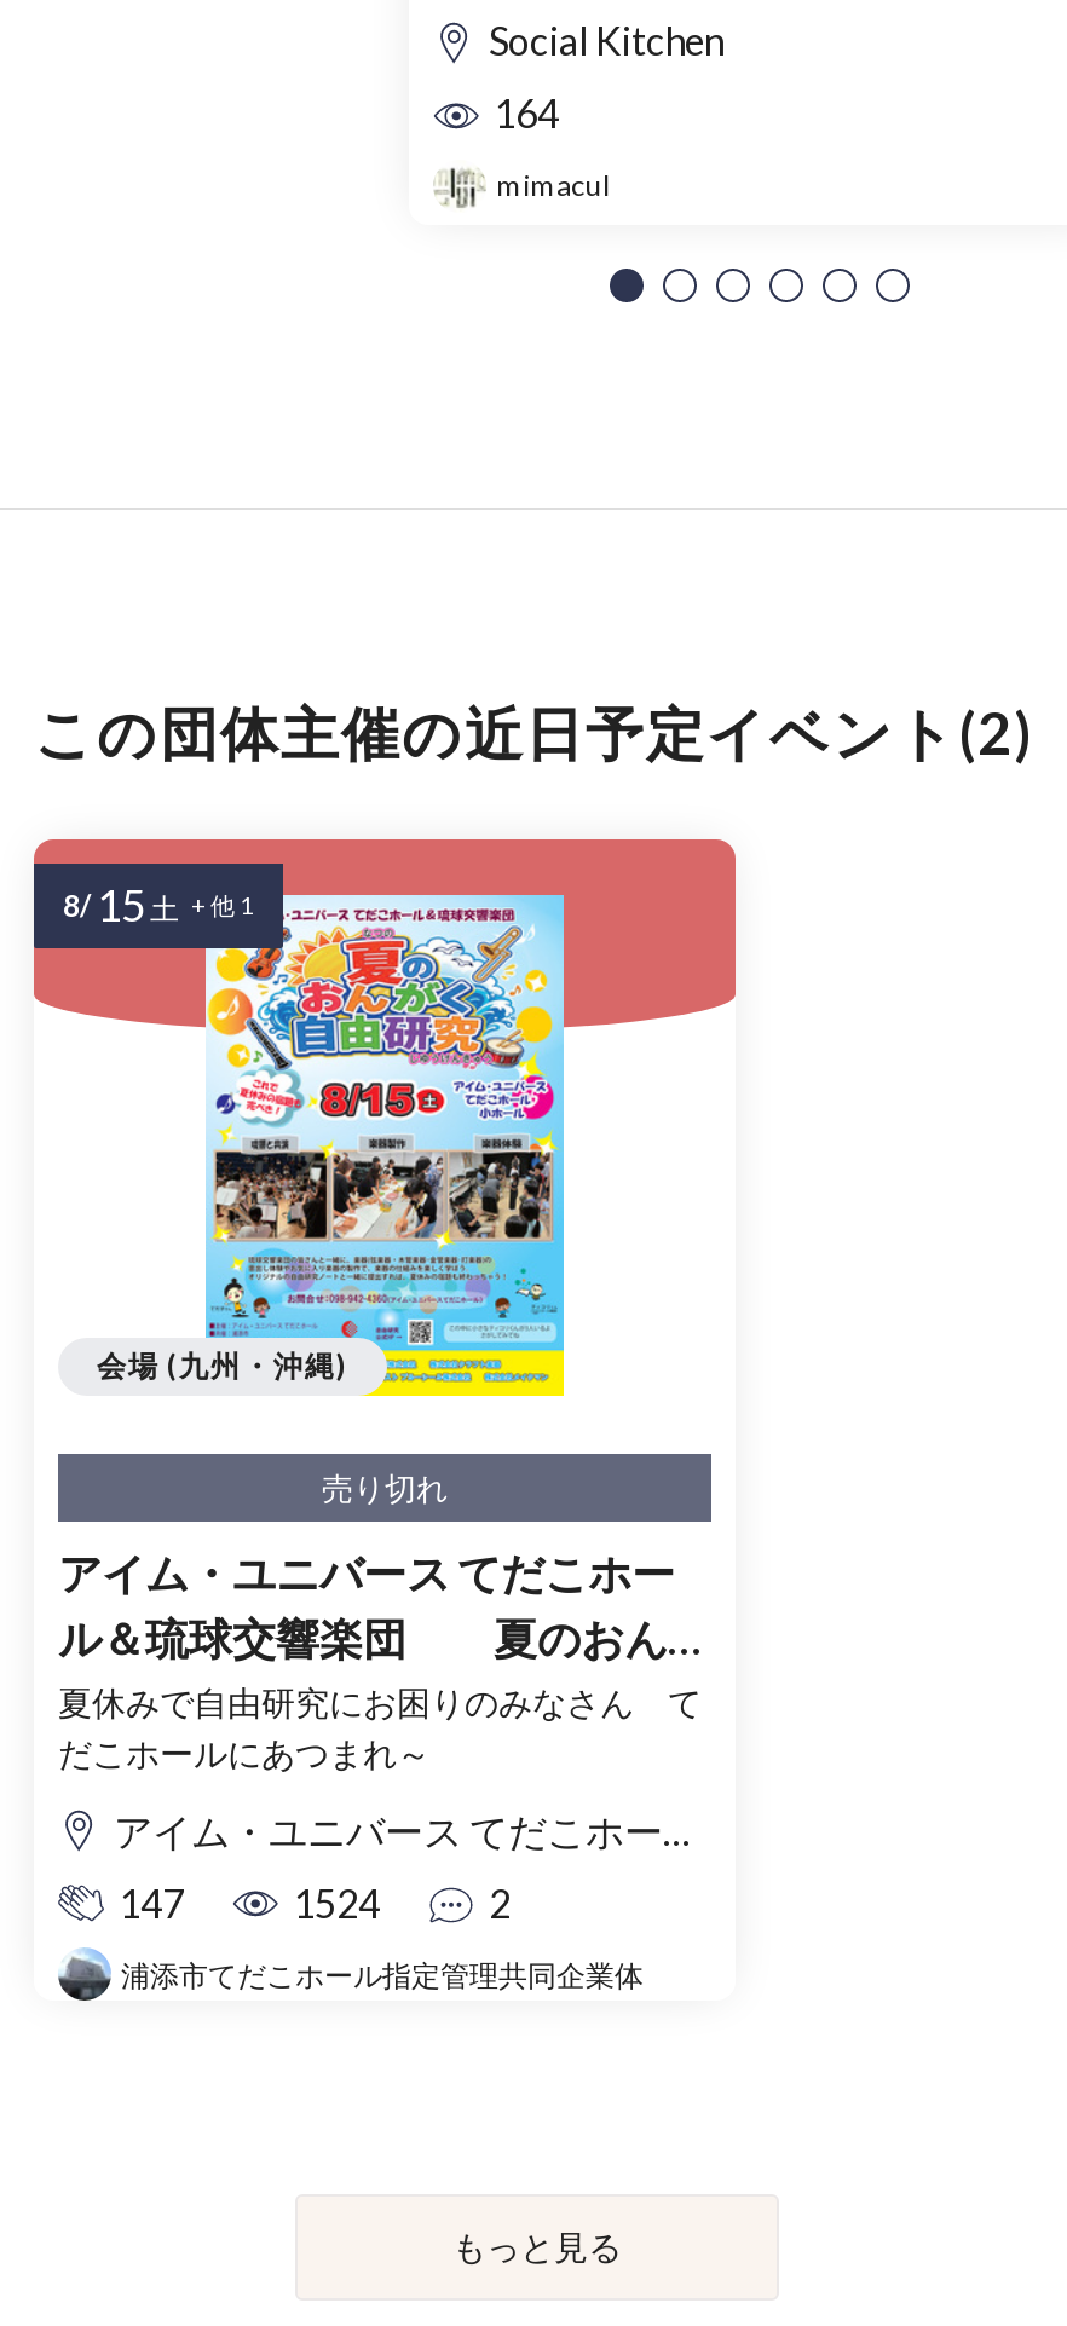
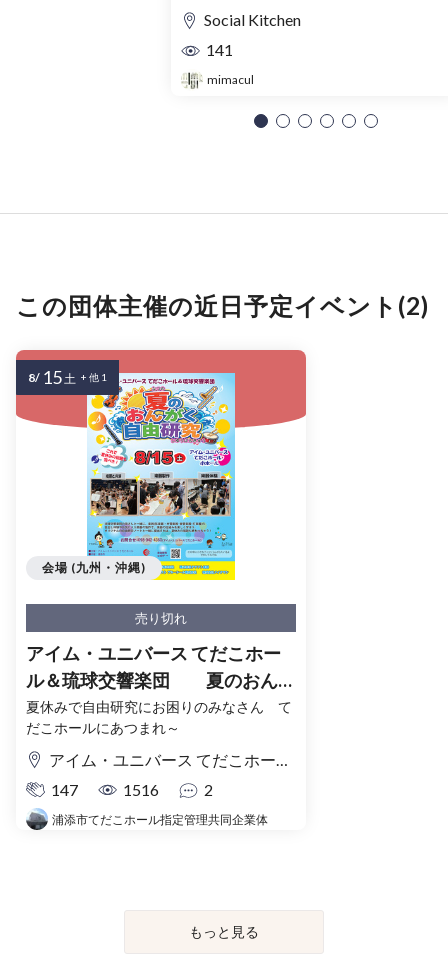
- 164
+ 141

- 1524
+ 1516
